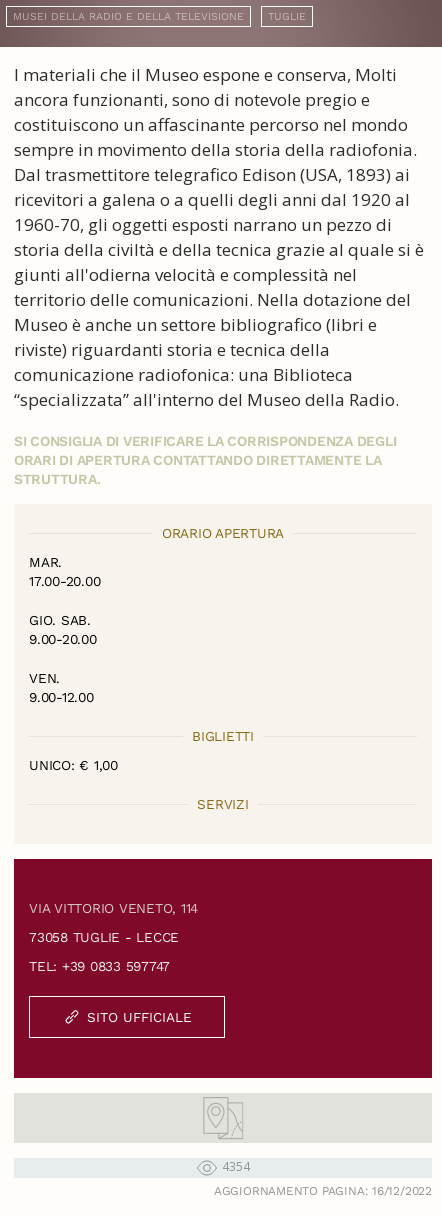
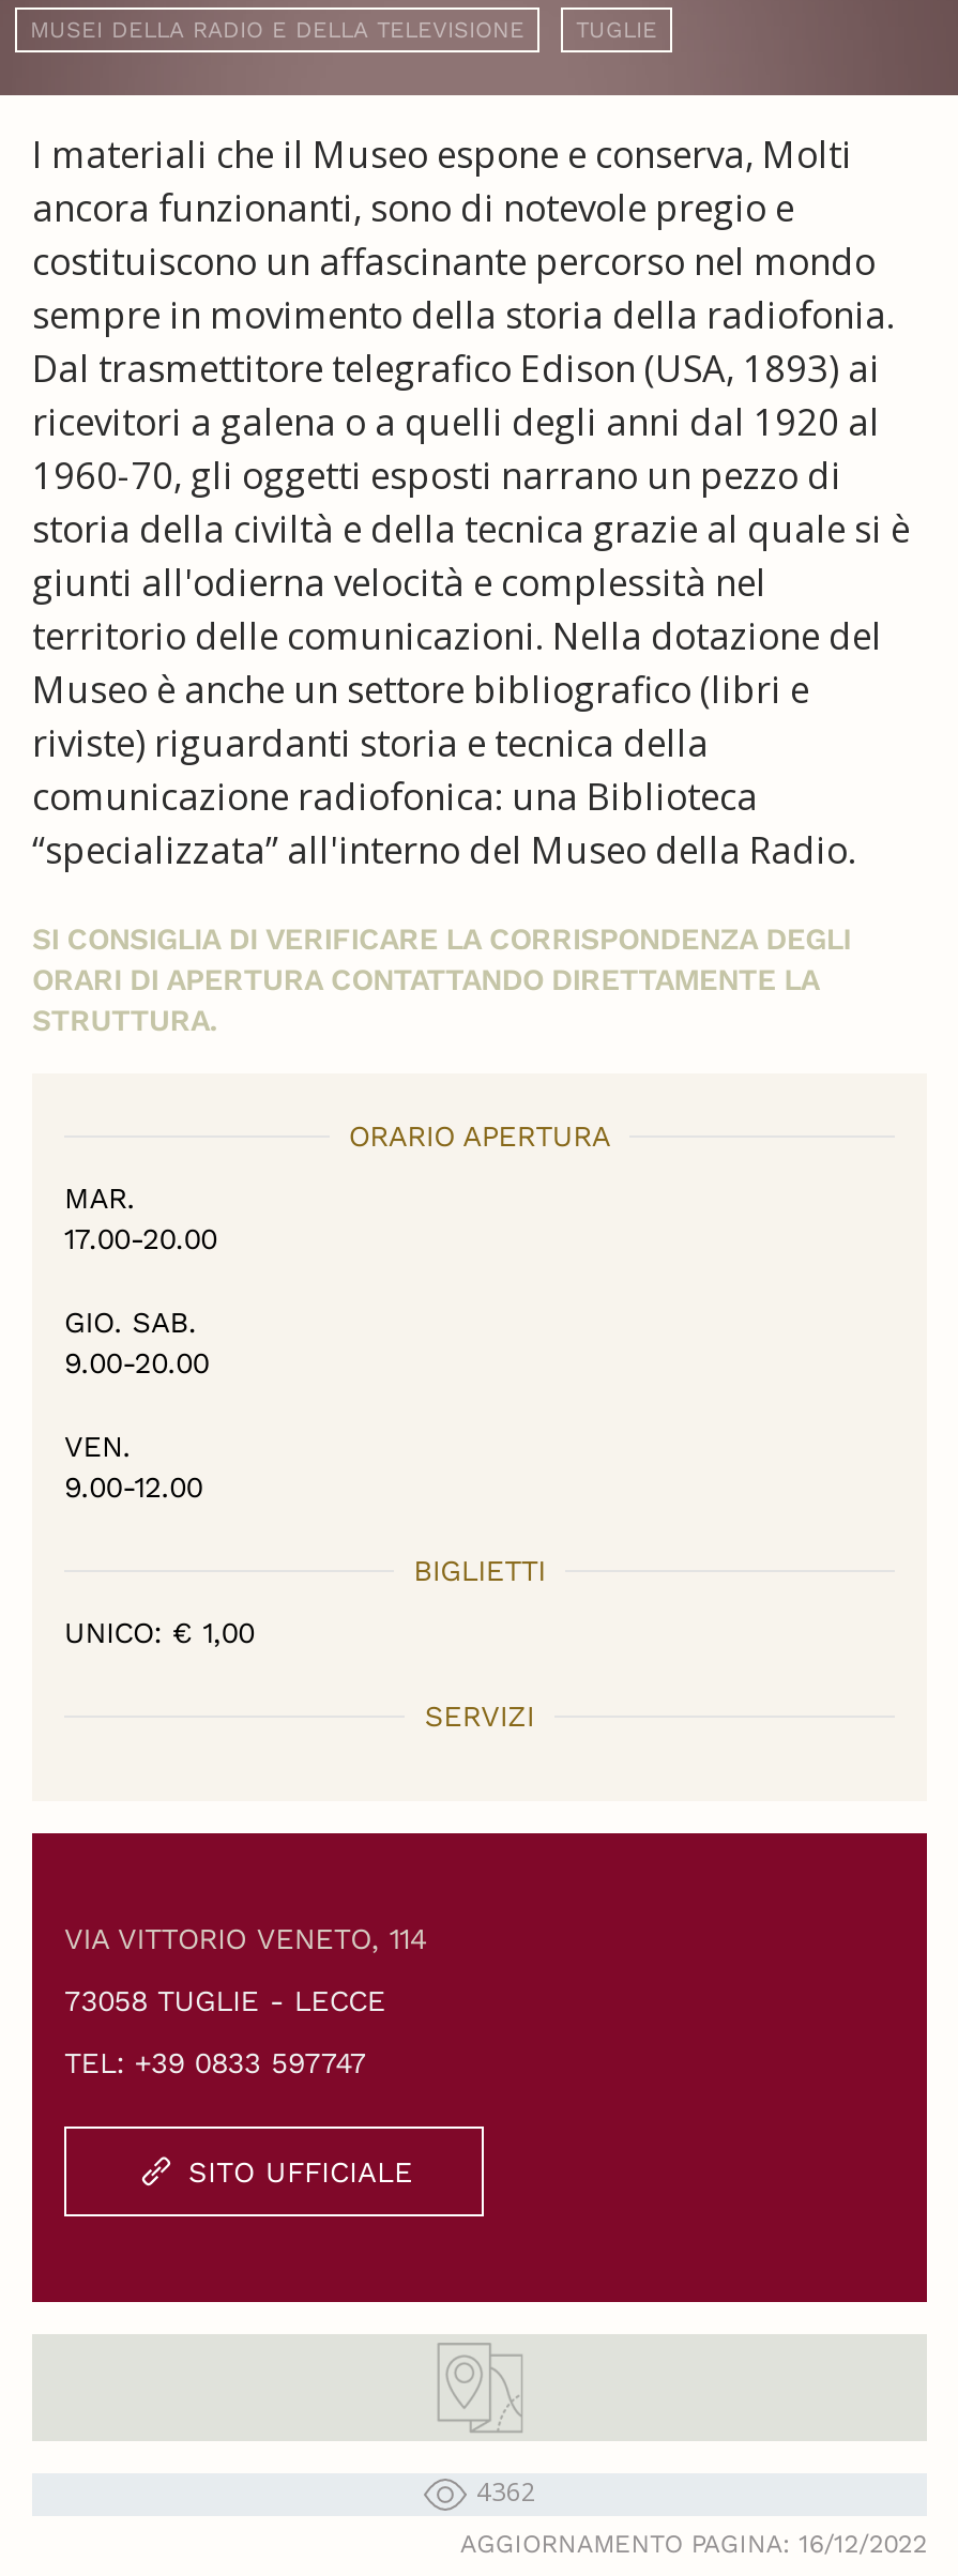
- 4354
+ 4362
